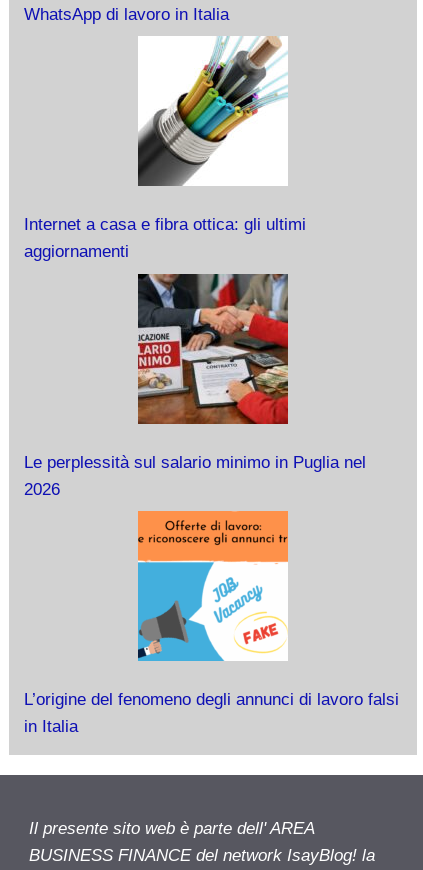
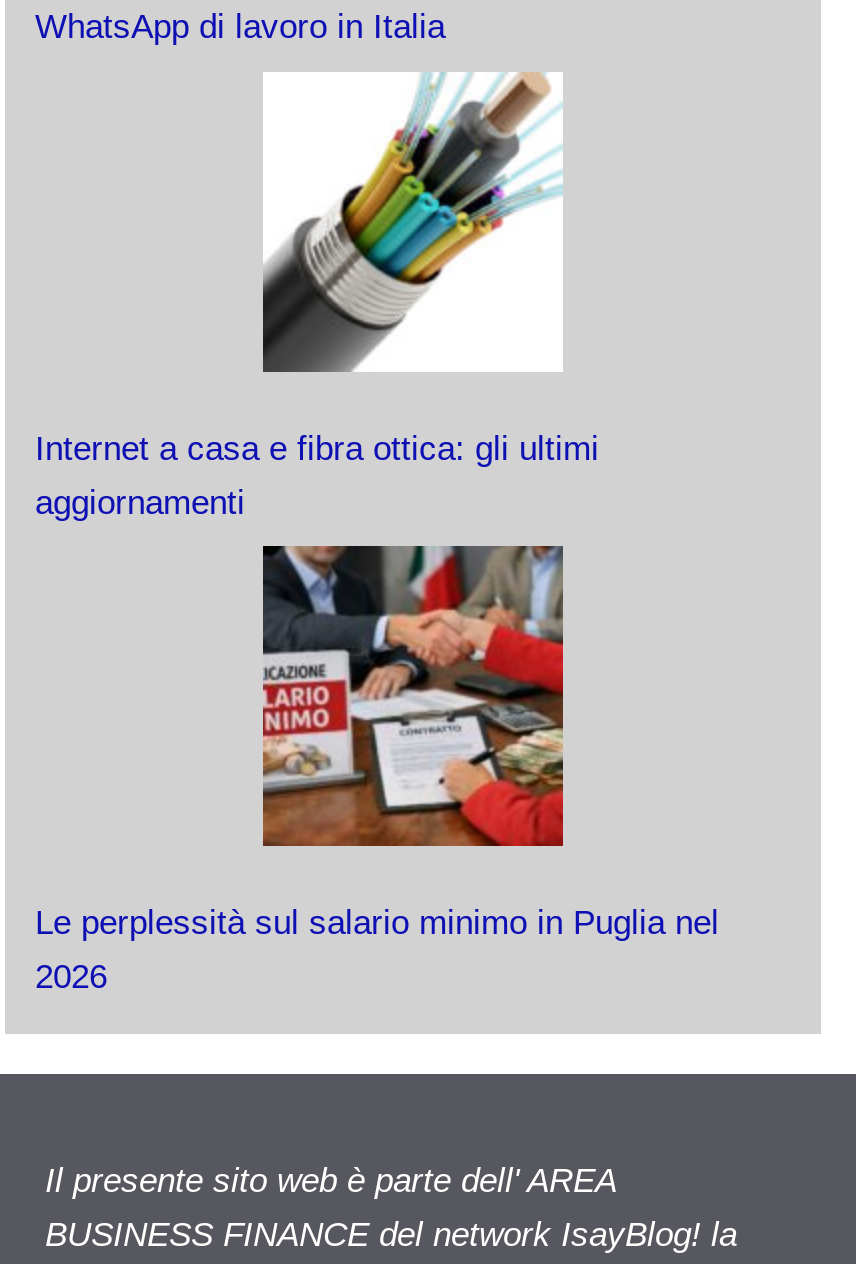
- [image]
- L’origine del fenomeno degli annunci di lavoro falsi
- in Italia
